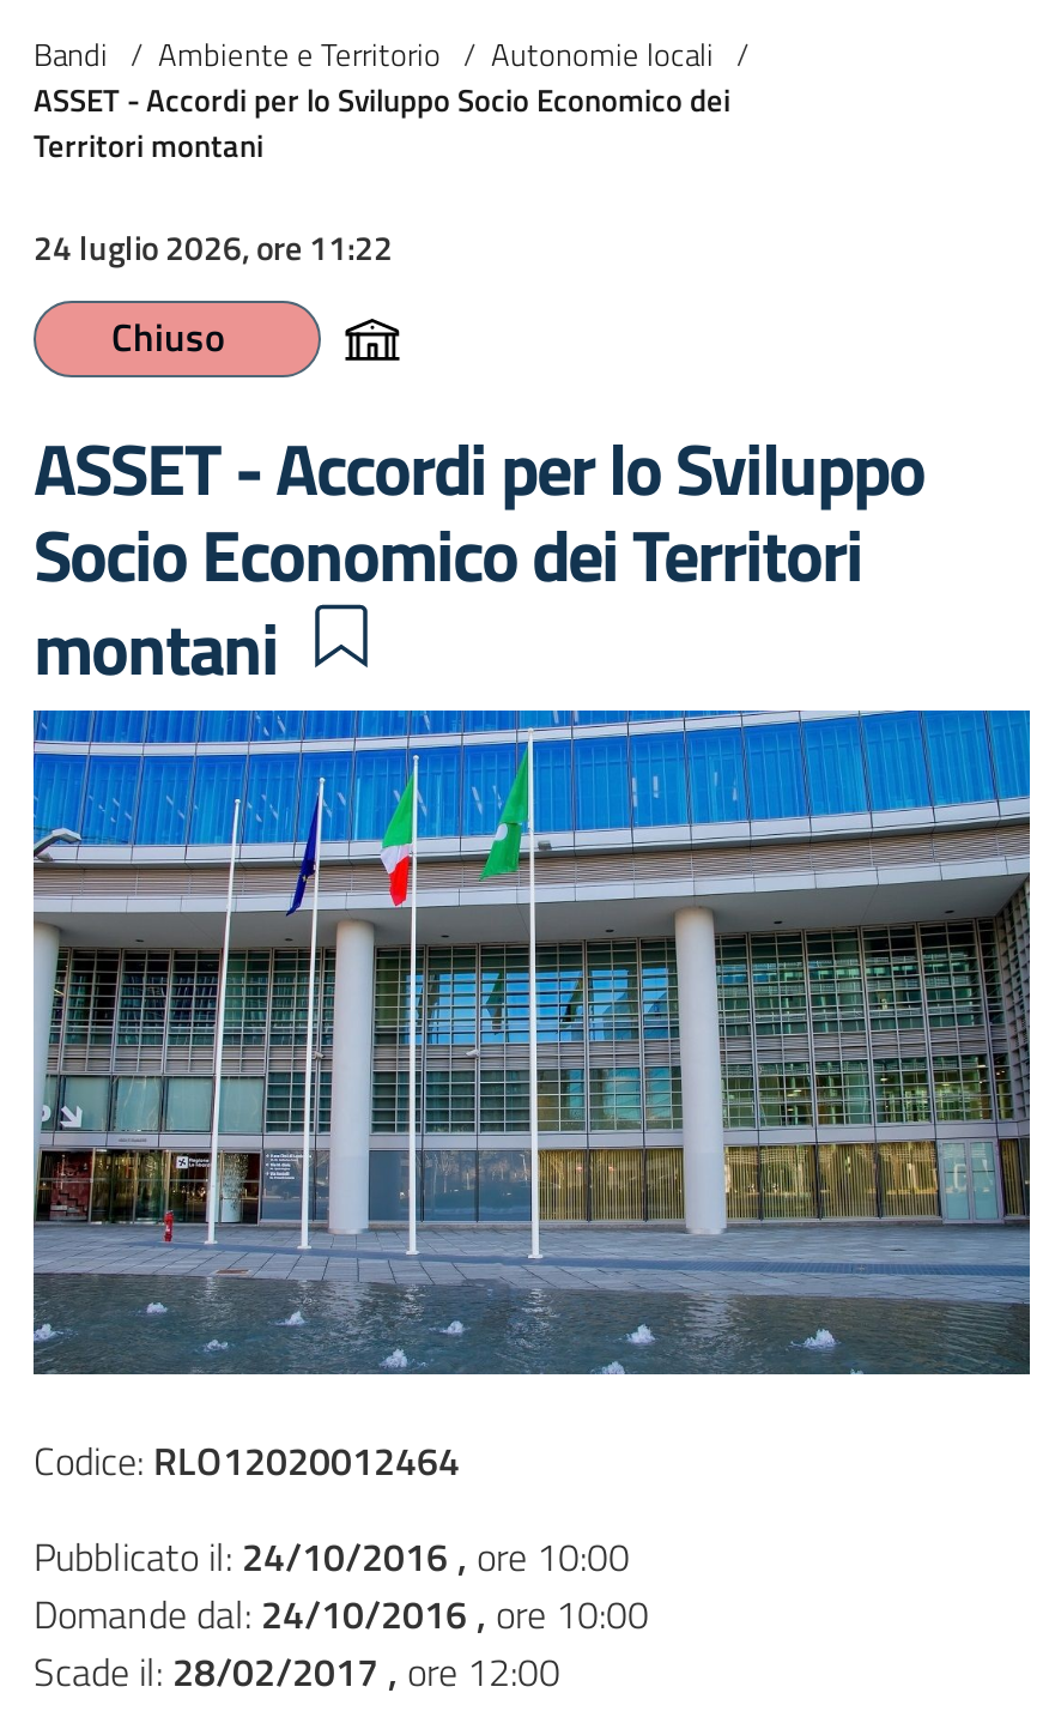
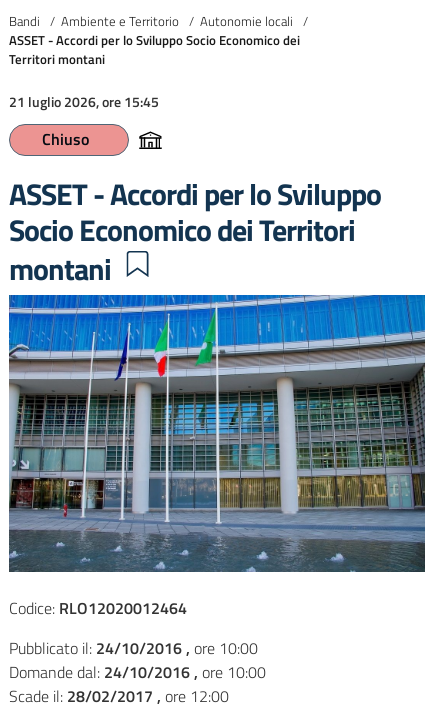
- 24 luglio 2026, ore 11:22
+ 21 luglio 2026, ore 15:45
